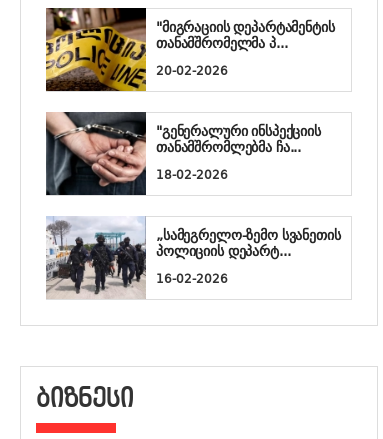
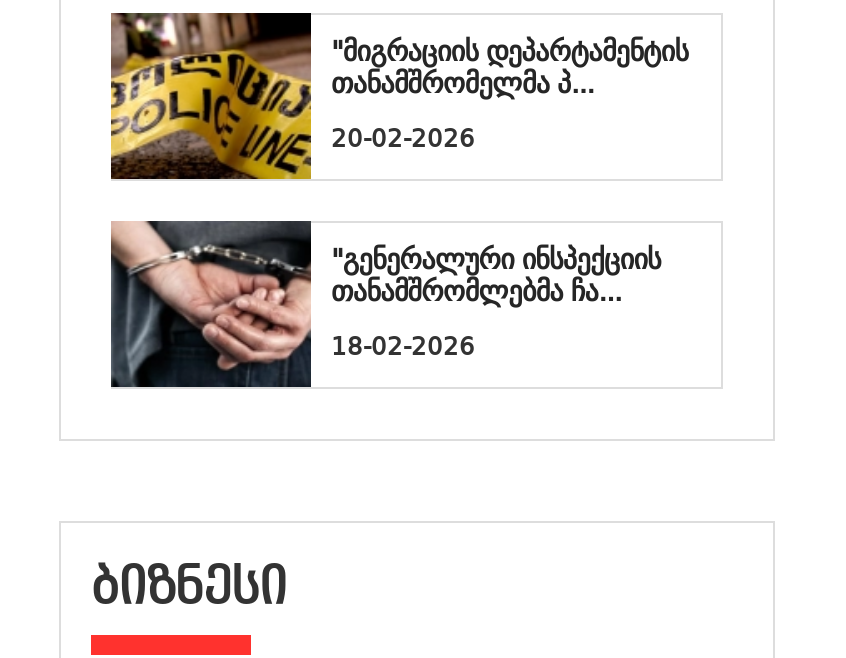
- [image]
- „სამეგრელო-ზემო სვანეთის
- პოლიციის დეპარტ...
- 16-02-2026
